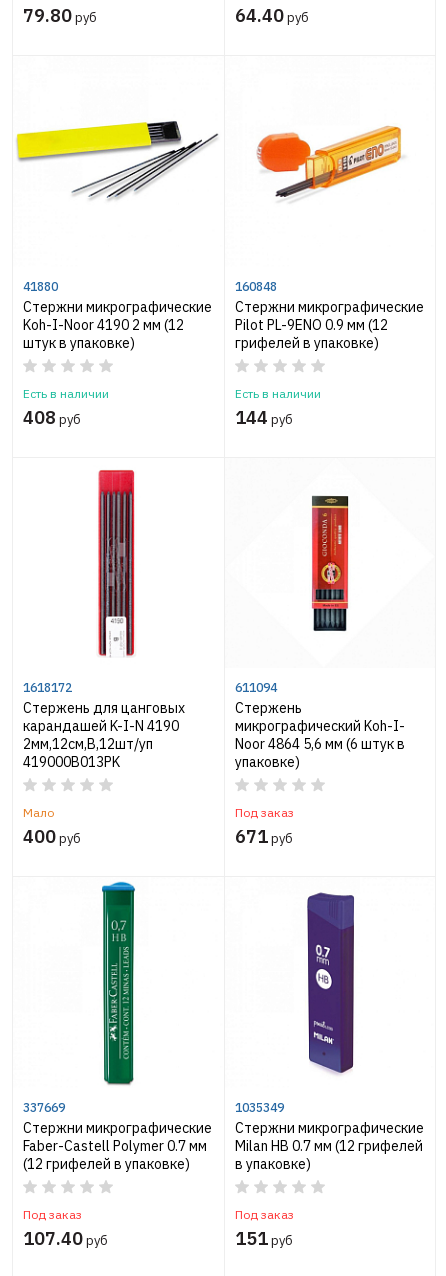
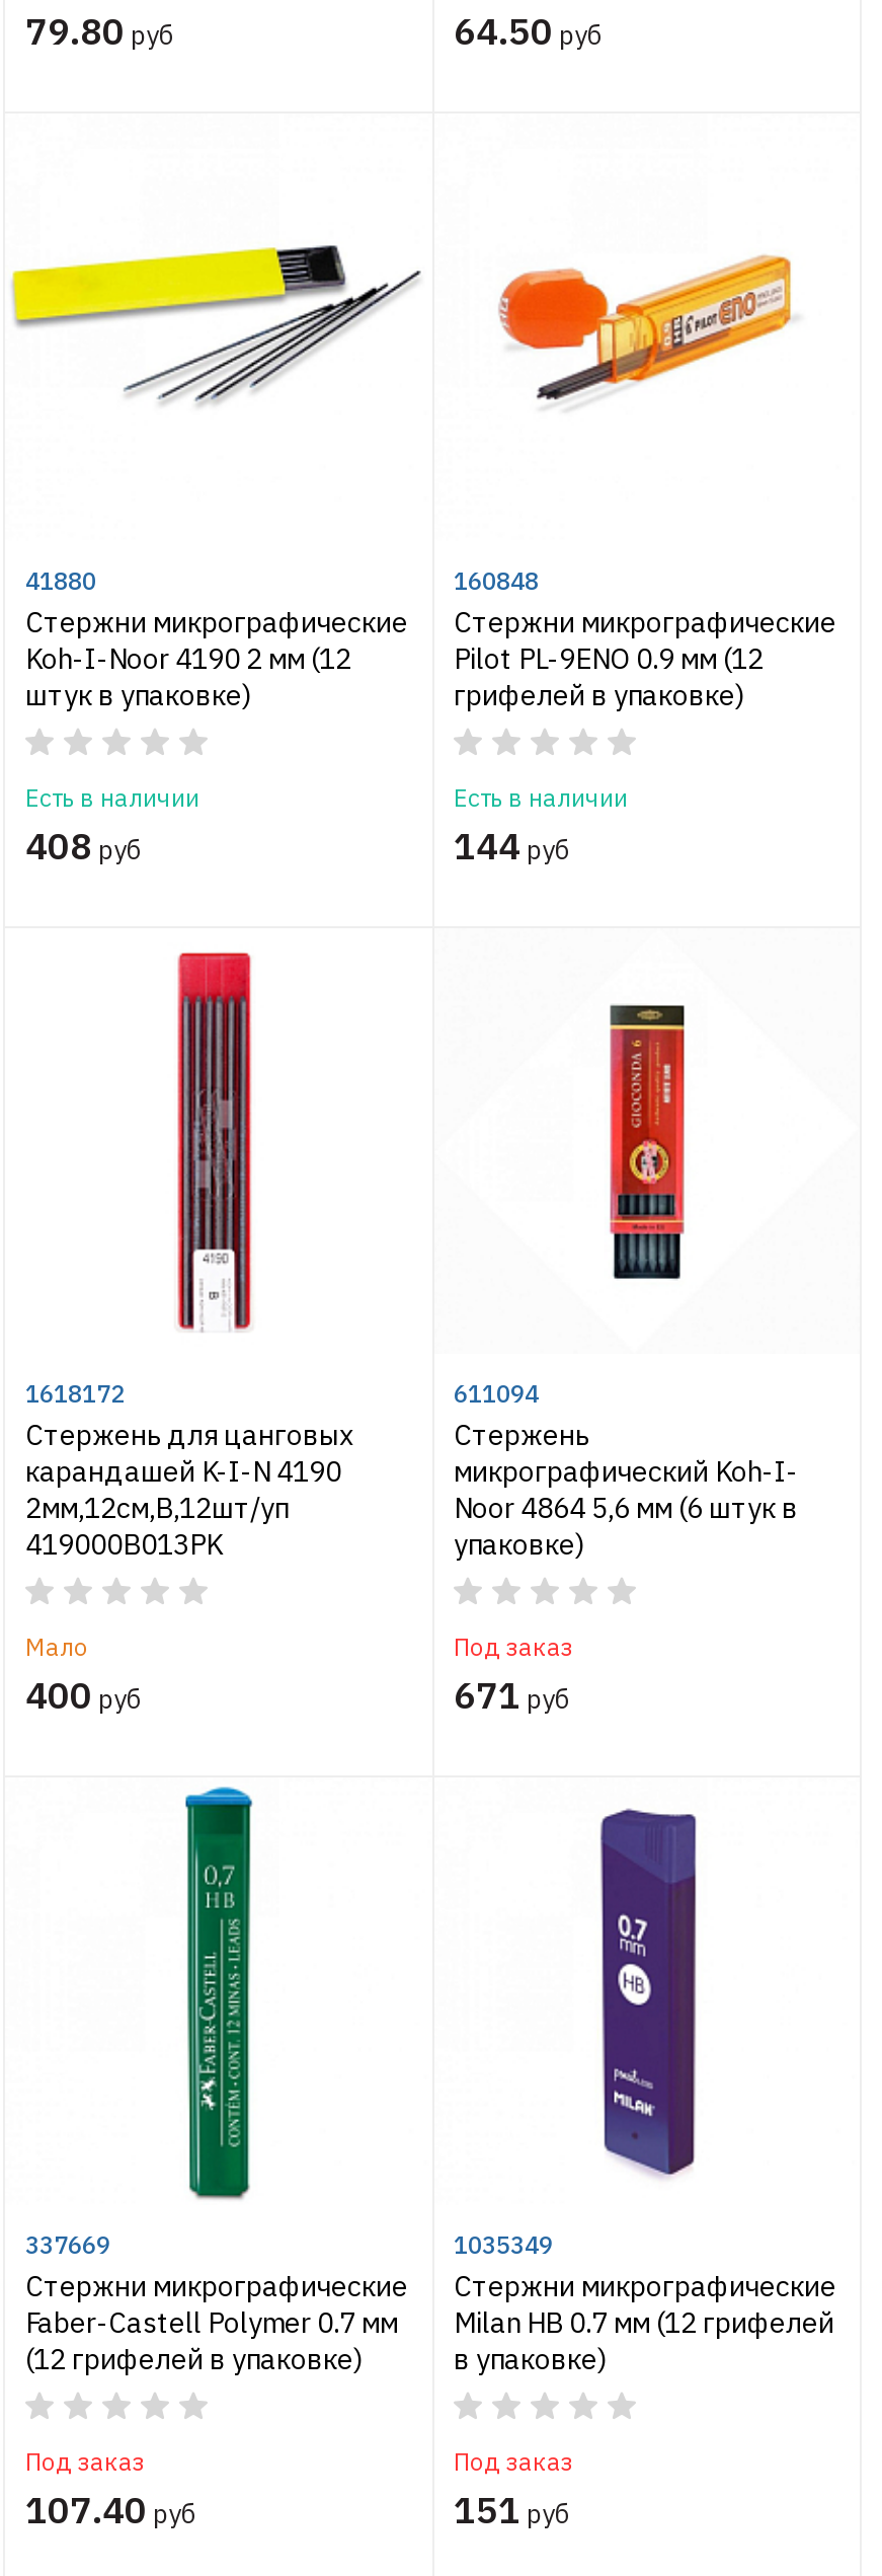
- 64.40 руб
+ 64.50 руб
